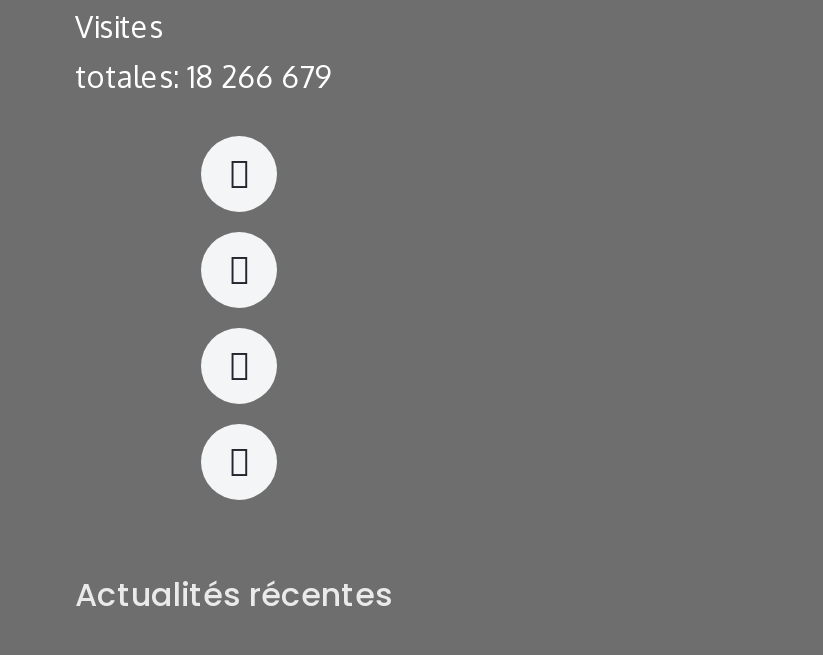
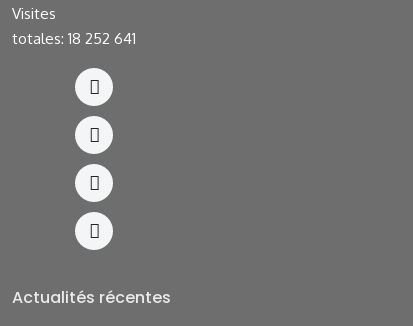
- totales: 18 266 679
+ totales: 18 252 641
